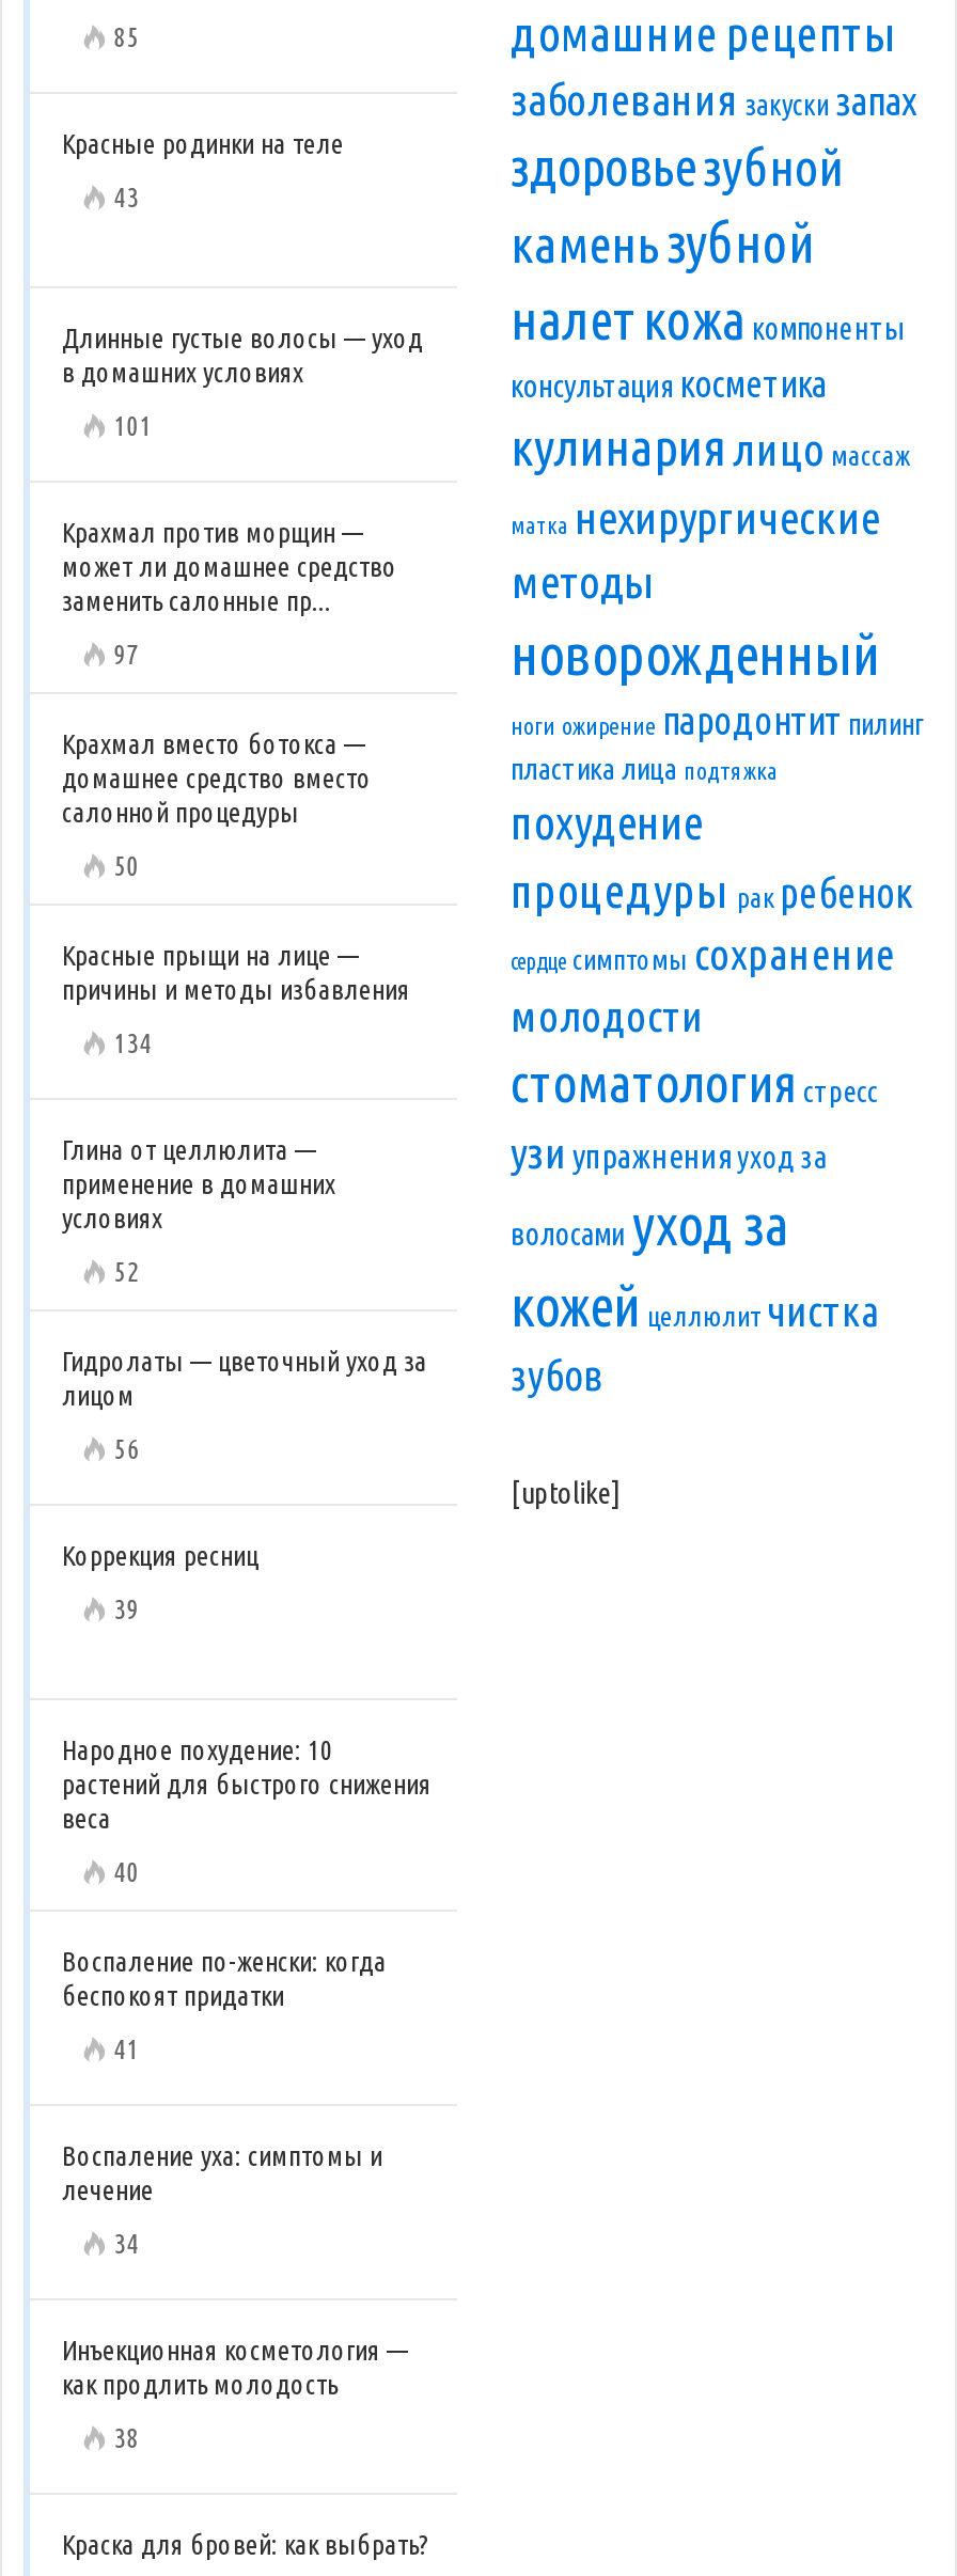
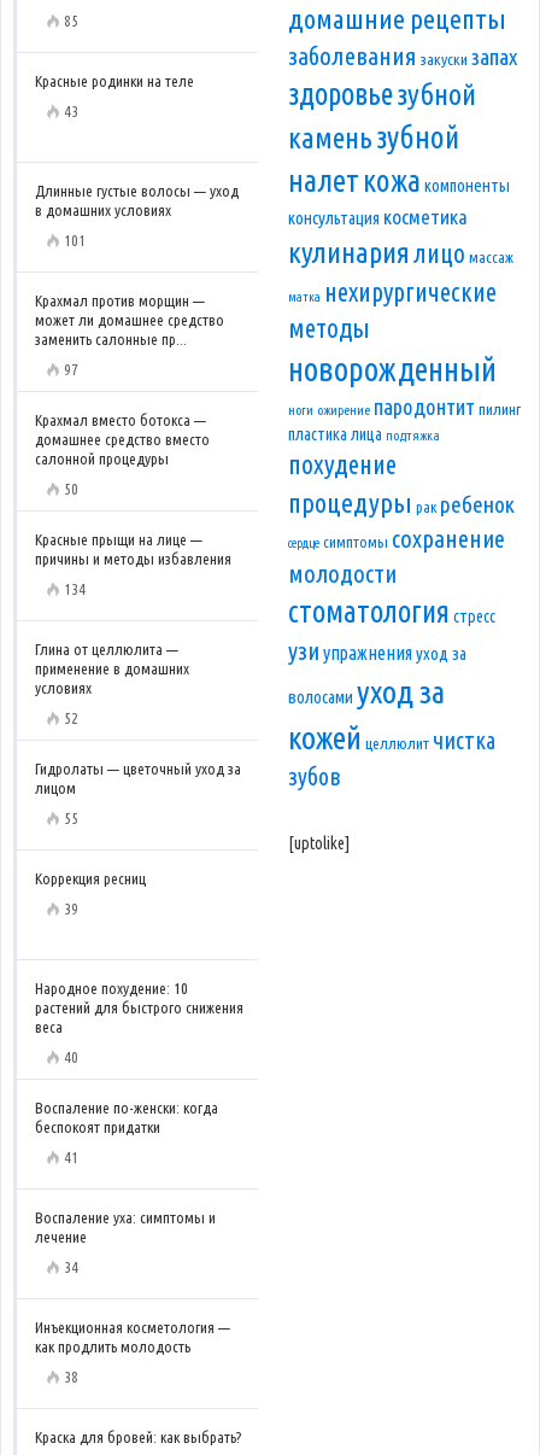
- 56
+ 55
